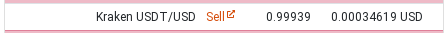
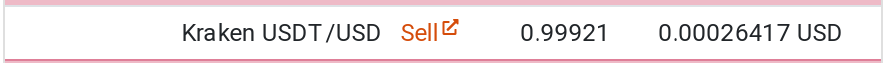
- 0.99939
+ 0.99921

- 0.00034619 USD
+ 0.00026417 USD
